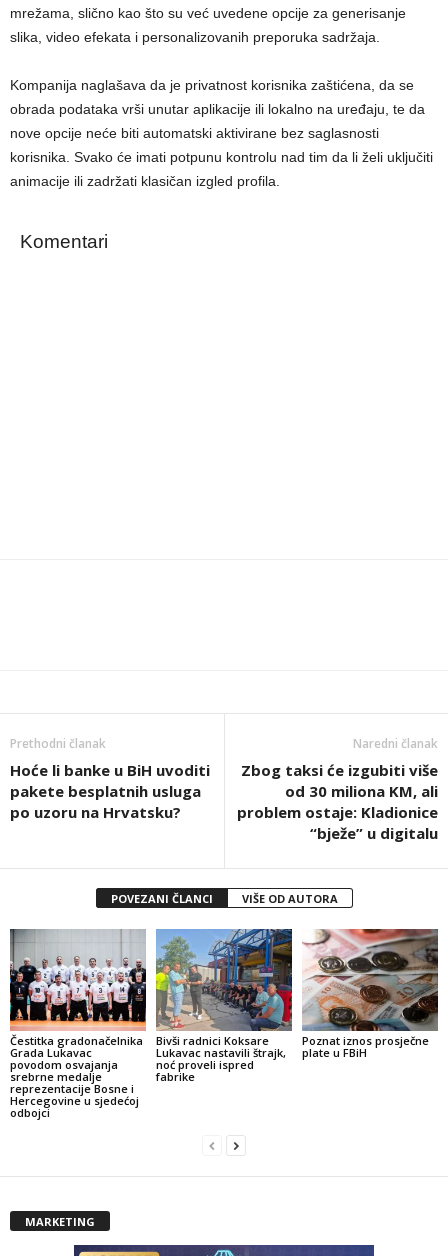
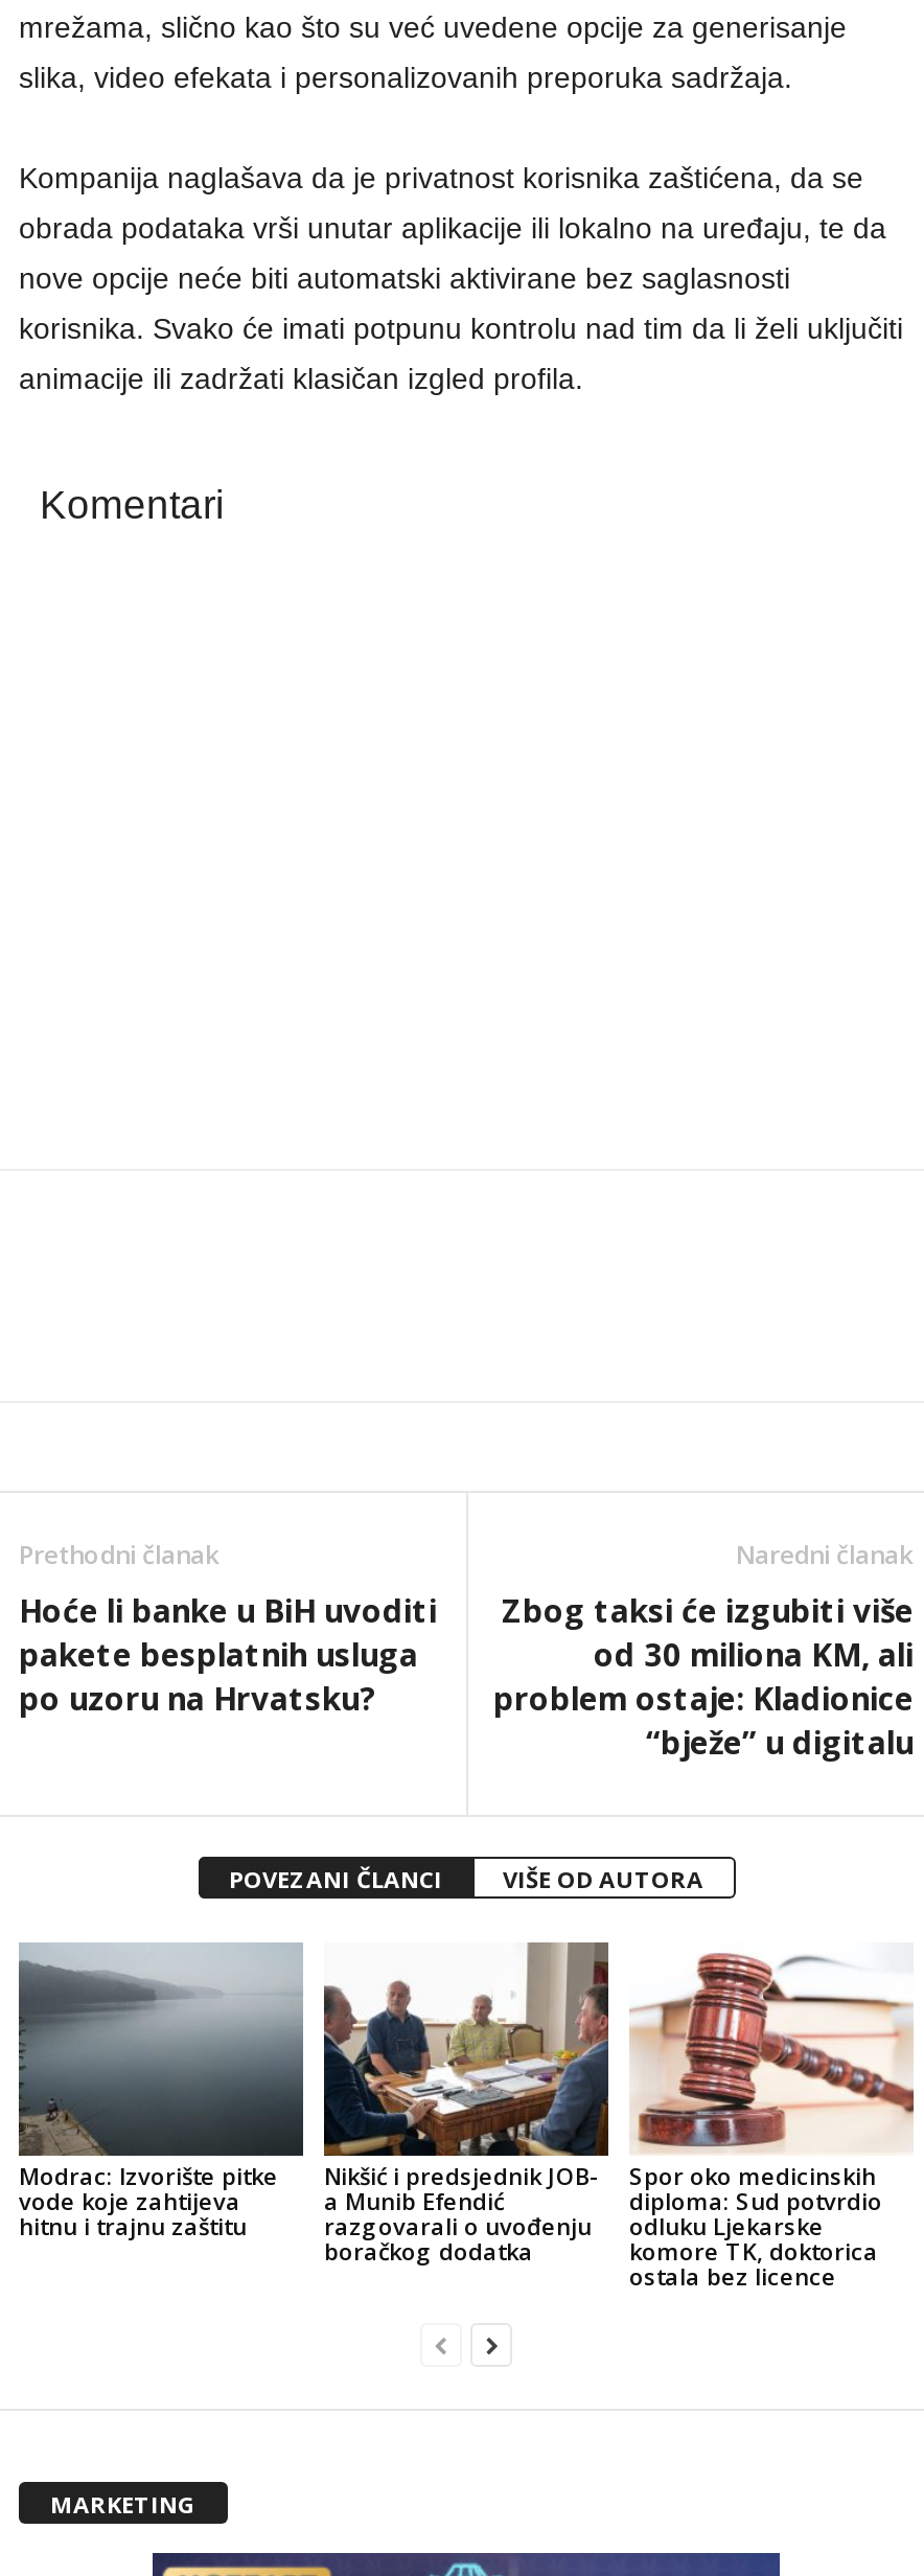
- [image]
- Čestitka gradonačelnika
- Grada Lukavac
- povodom osvajanja
- srebrne medalje
- reprezentacije Bosne i
- Hercegovine u sjedećoj
- odbojci
+ [image]
+ Modrac: Izvorište pitke
+ vode koje zahtijeva
+ hitnu i trajnu zaštitu

- [image]
- Bivši radnici Koksare
- Lukavac nastavili štrajk,
- noć proveli ispred
- fabrike
+ [image]
+ Nikšić i predsjednik JOB-
+ a Munib Efendić
+ razgovarali o uvođenju
+ boračkog dodatka

- [image]
- Poznat iznos prosječne
- plate u FBiH
+ [image]
+ Spor oko medicinskih
+ diploma: Sud potvrdio
+ odluku Ljekarske
+ komore TK, doktorica
+ ostala bez licence
